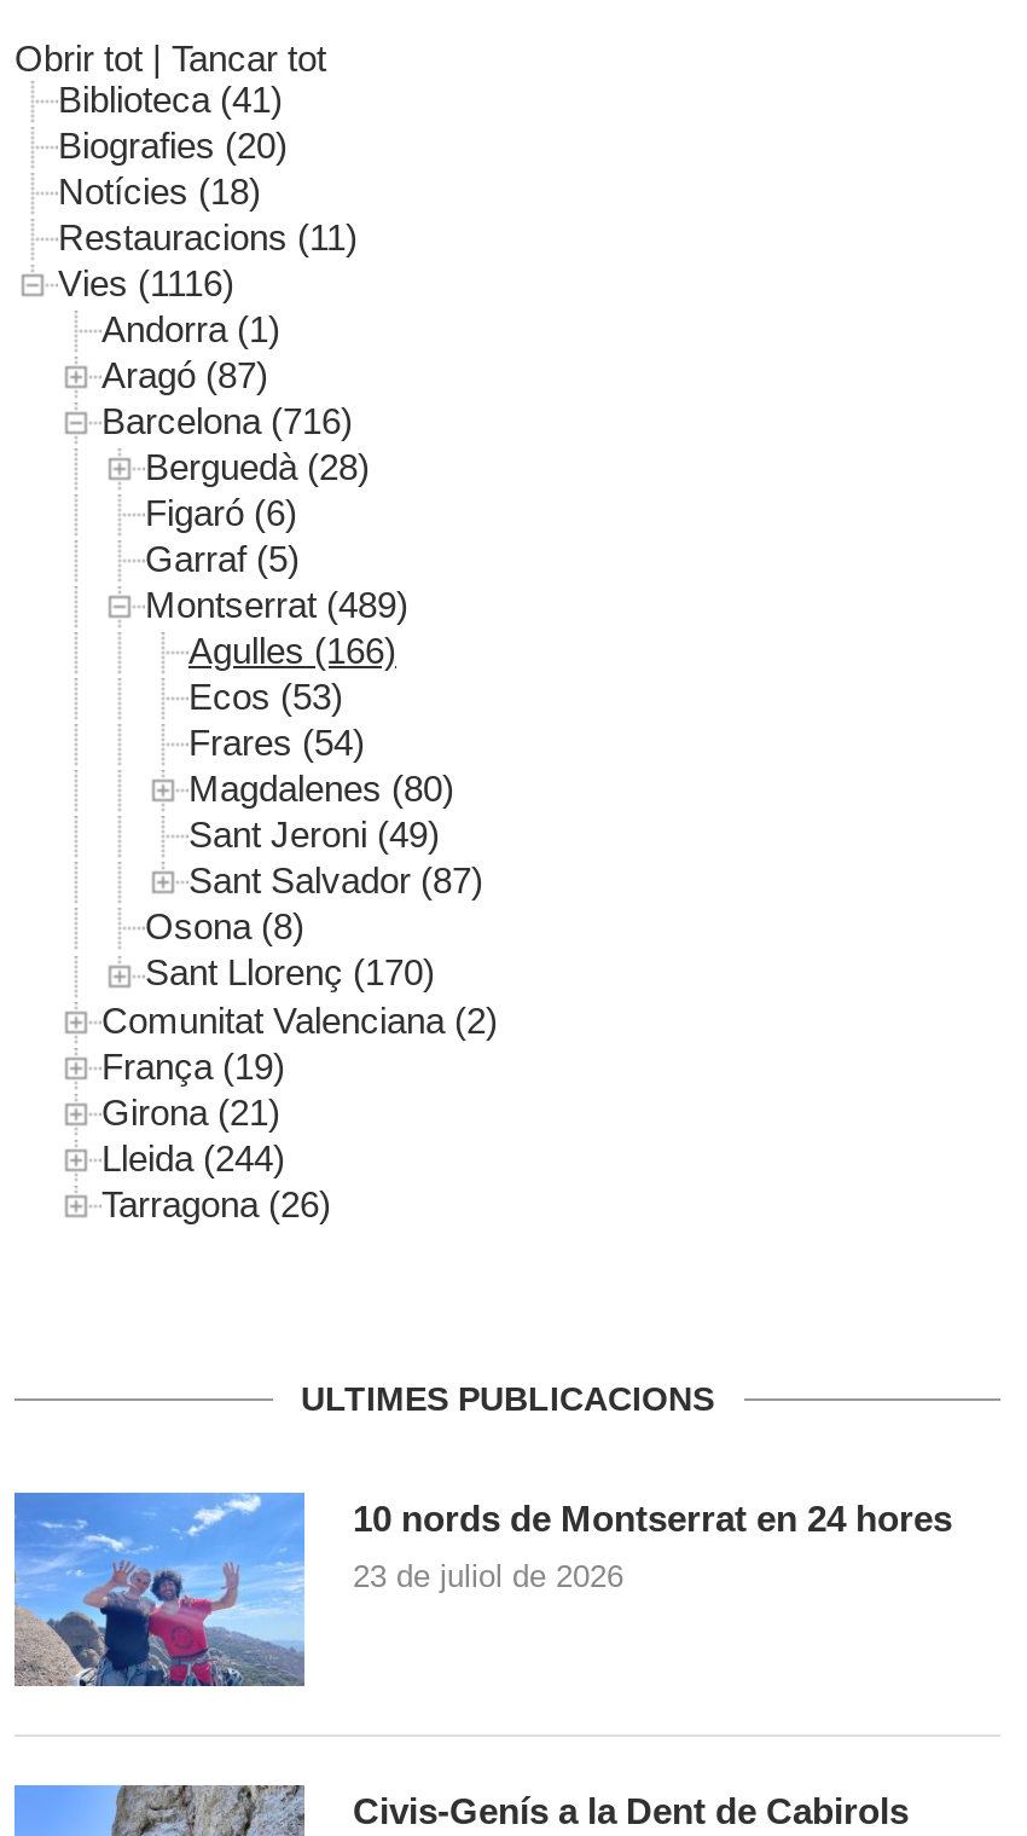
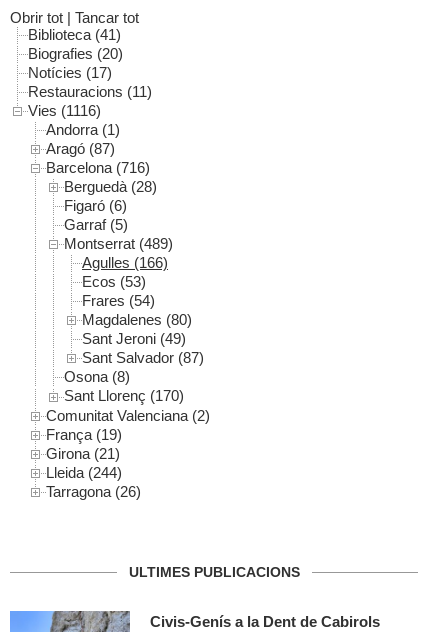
- Notícies (18)
+ Notícies (17)

- [image]
- 10 nords de Montserrat en 24 hores
- 23 de juliol de 2026
